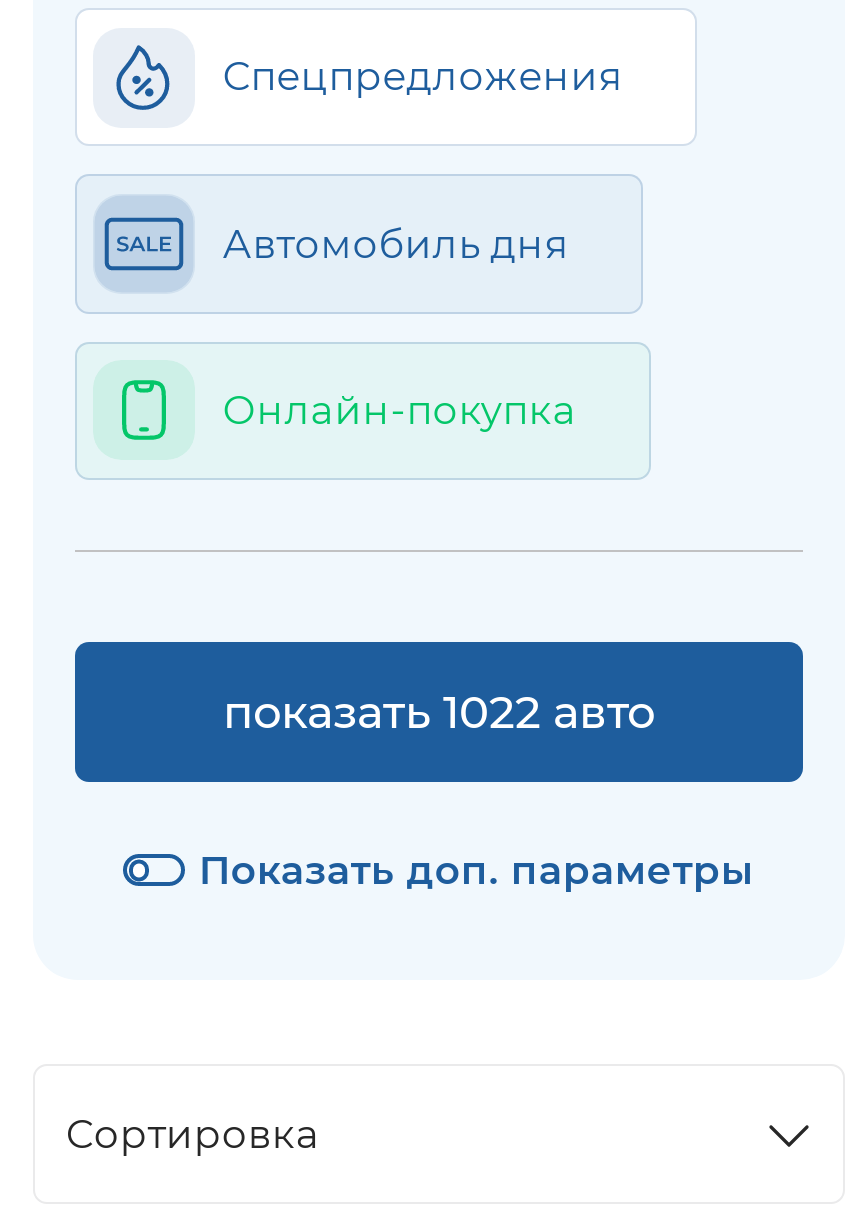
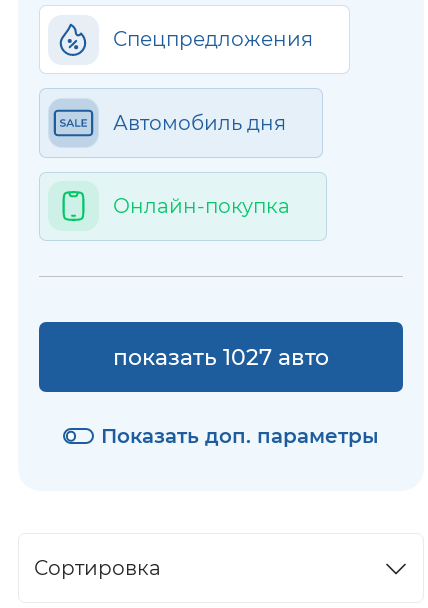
- показать 1022 авто
+ показать 1027 авто
